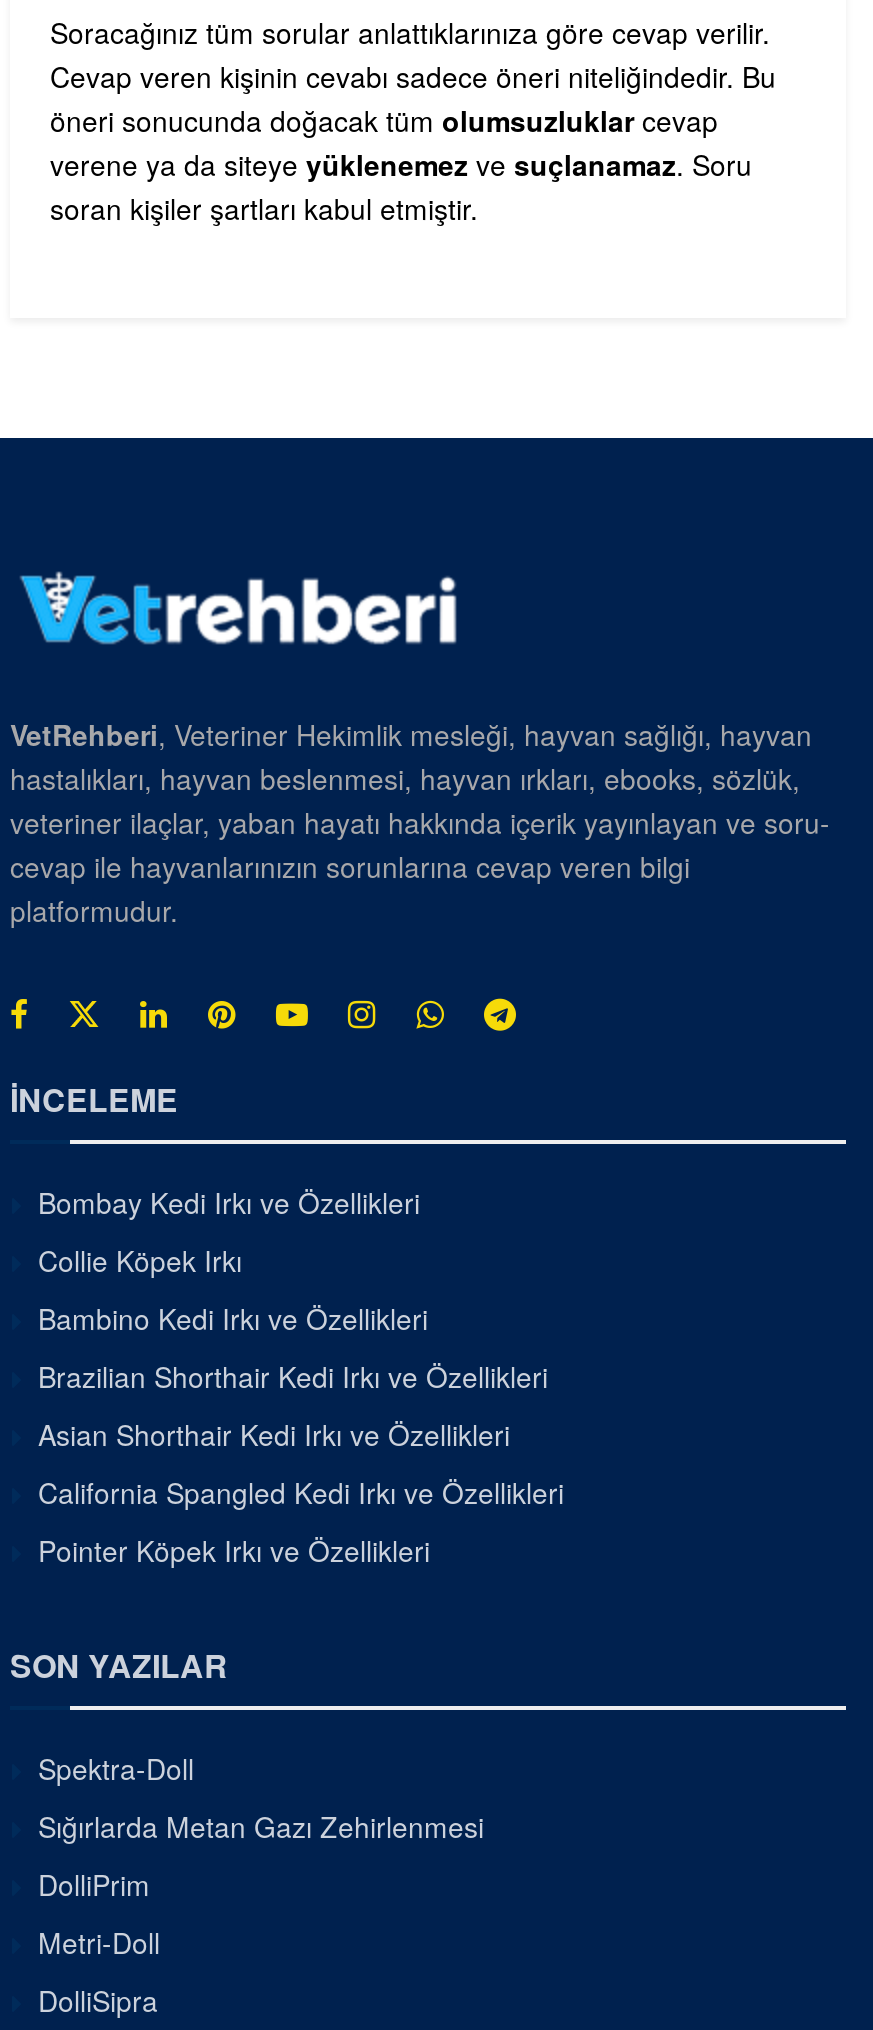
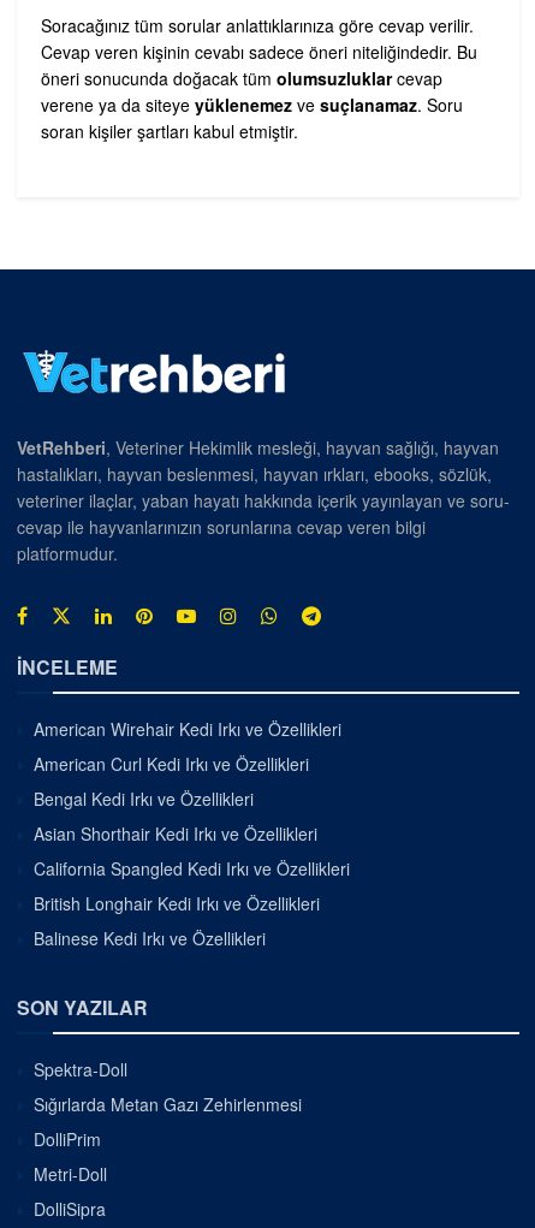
- Bombay Kedi Irkı ve Özellikleri
- Collie Köpek Irkı
- Bambino Kedi Irkı ve Özellikleri
- Brazilian Shorthair Kedi Irkı ve Özellikleri
+ American Wirehair Kedi Irkı ve Özellikleri
+ American Curl Kedi Irkı ve Özellikleri
+ Bengal Kedi Irkı ve Özellikleri

moved up: Asian Shorthair Kedi Irkı ve Özellikleri | California Spangled Kedi Irkı ve Özellikleri

- Pointer Köpek Irkı ve Özellikleri
+ British Longhair Kedi Irkı ve Özellikleri
+ Balinese Kedi Irkı ve Özellikleri
